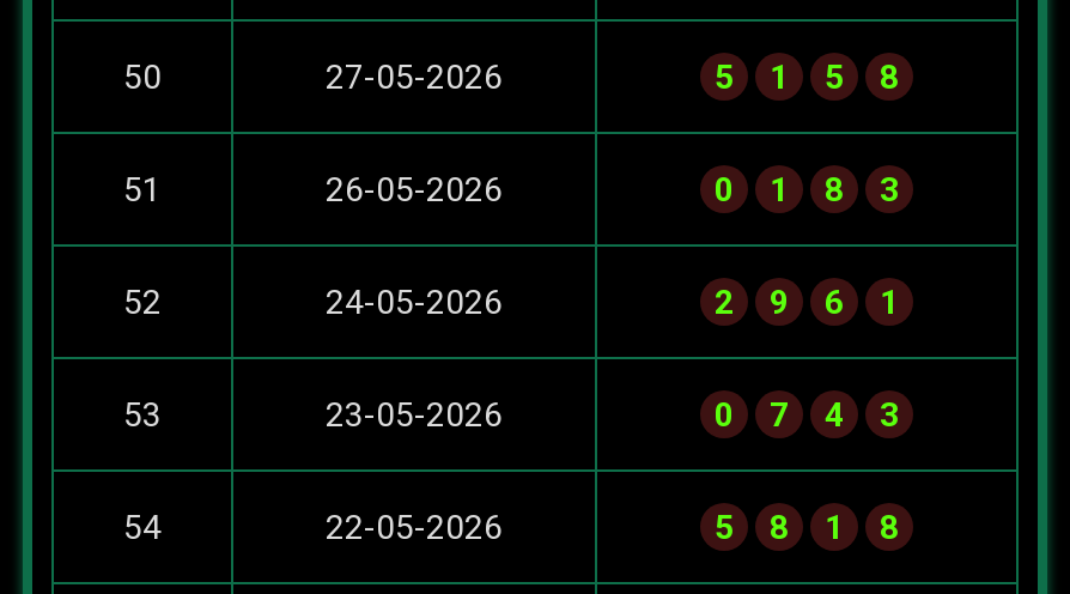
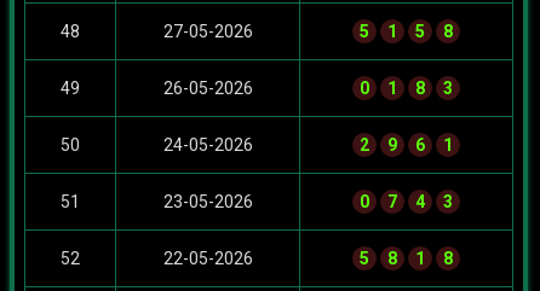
- 50
+ 48

- 51
+ 49

- 52
+ 50

- 53
+ 51

- 54
+ 52
